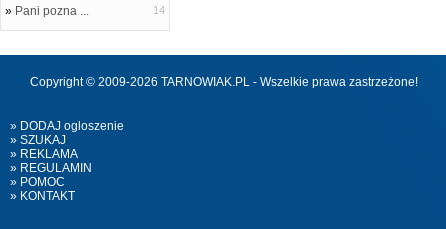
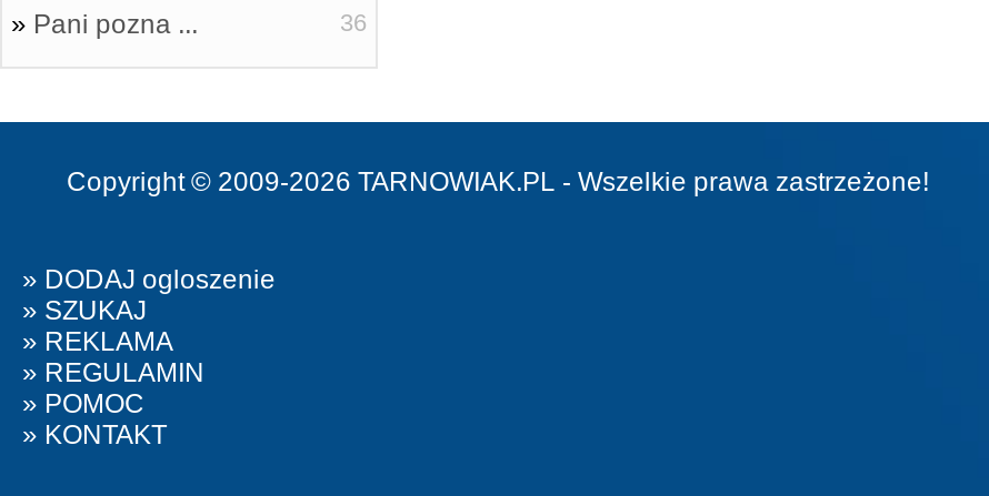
- 14
+ 36
